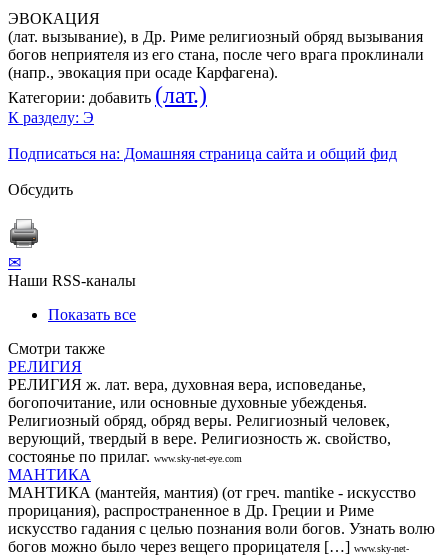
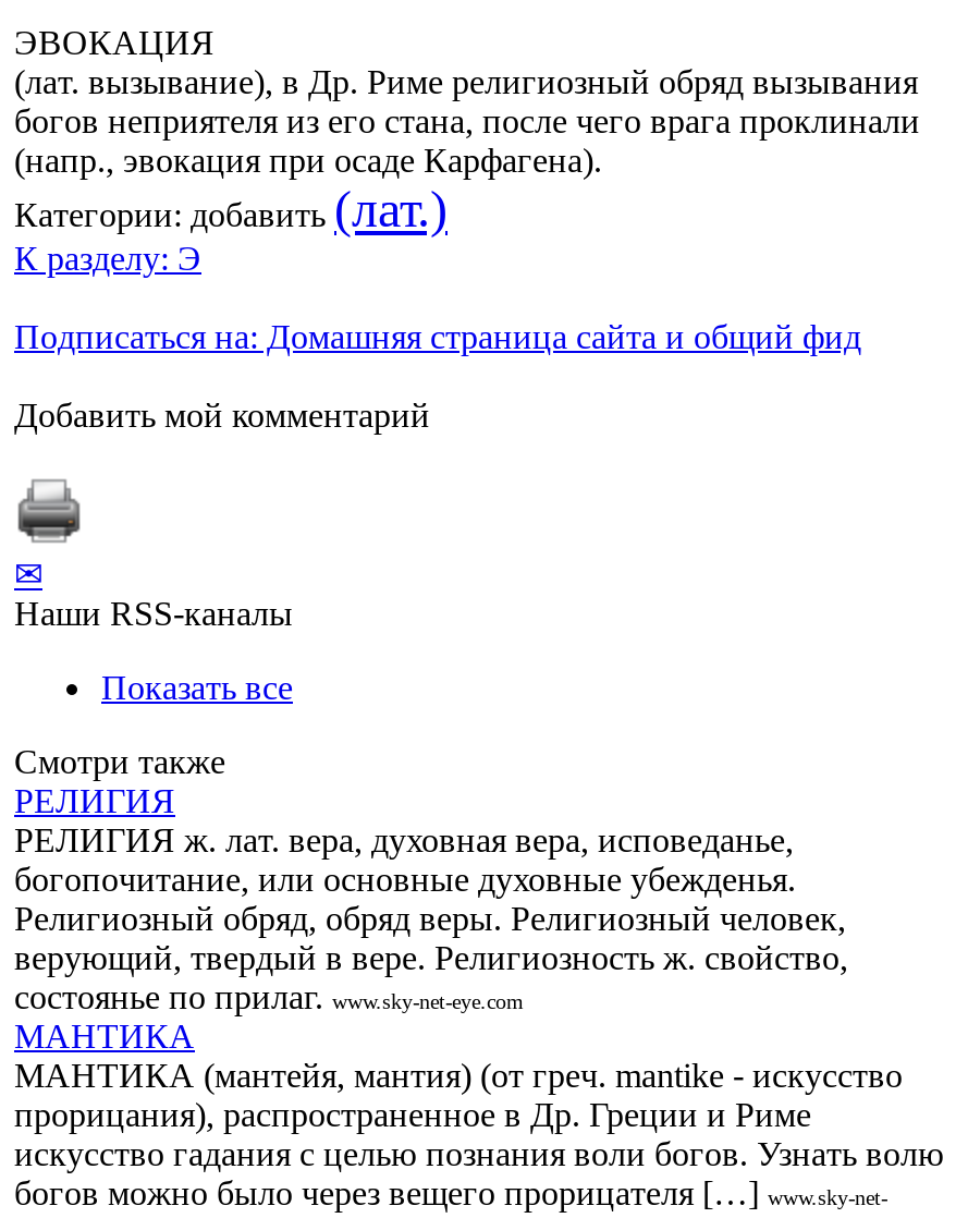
- Обсудить
+ Добавить мой комментарий
